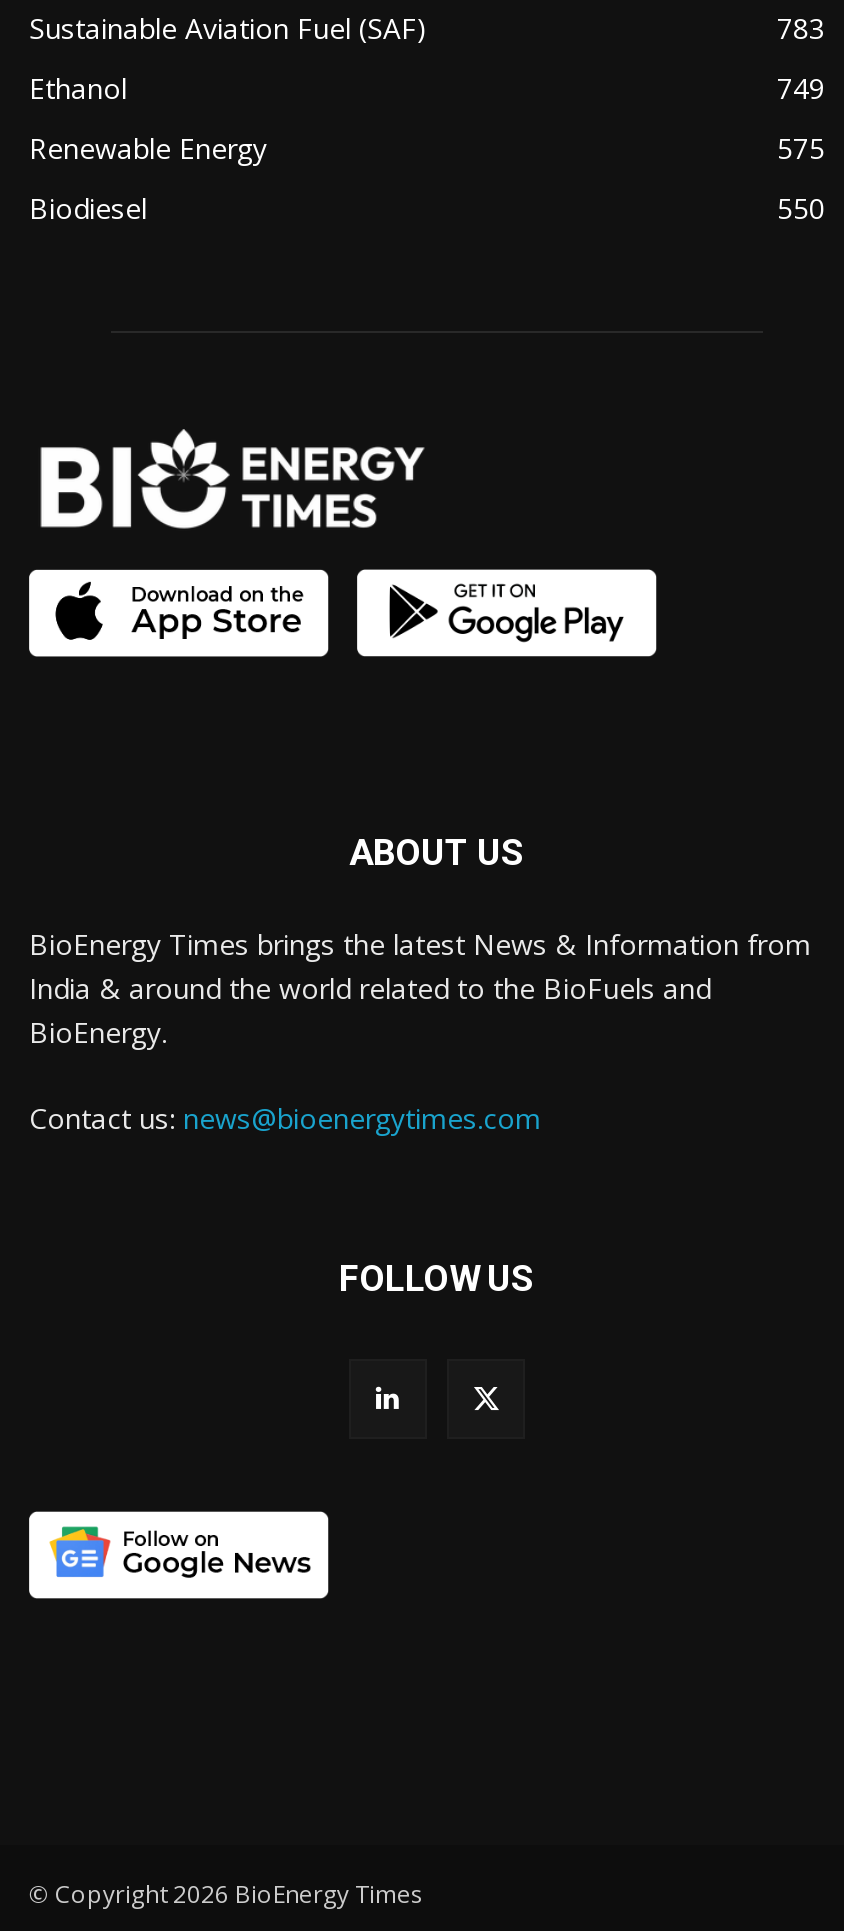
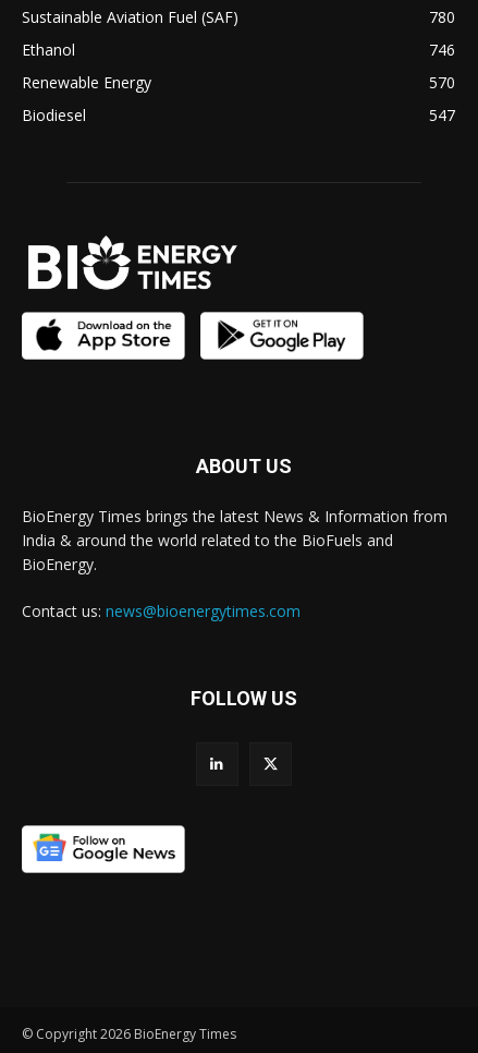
- 783
+ 780

- 749
+ 746

- 575
+ 570

- 550
+ 547
